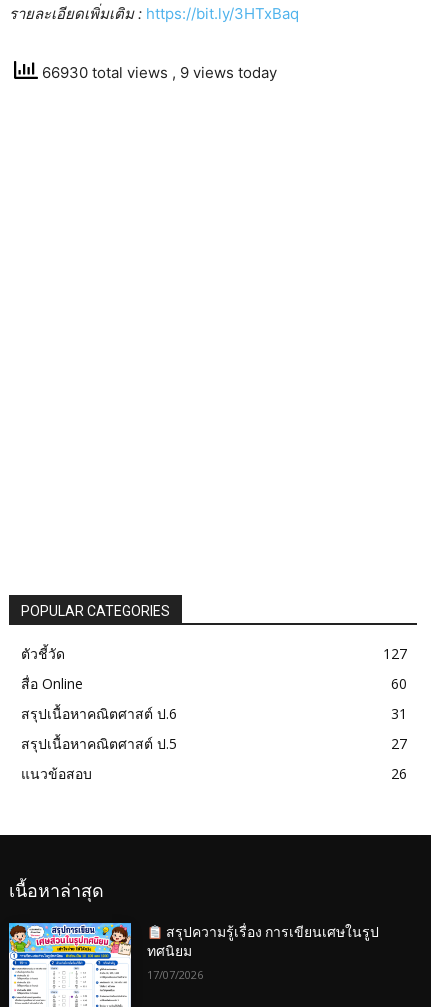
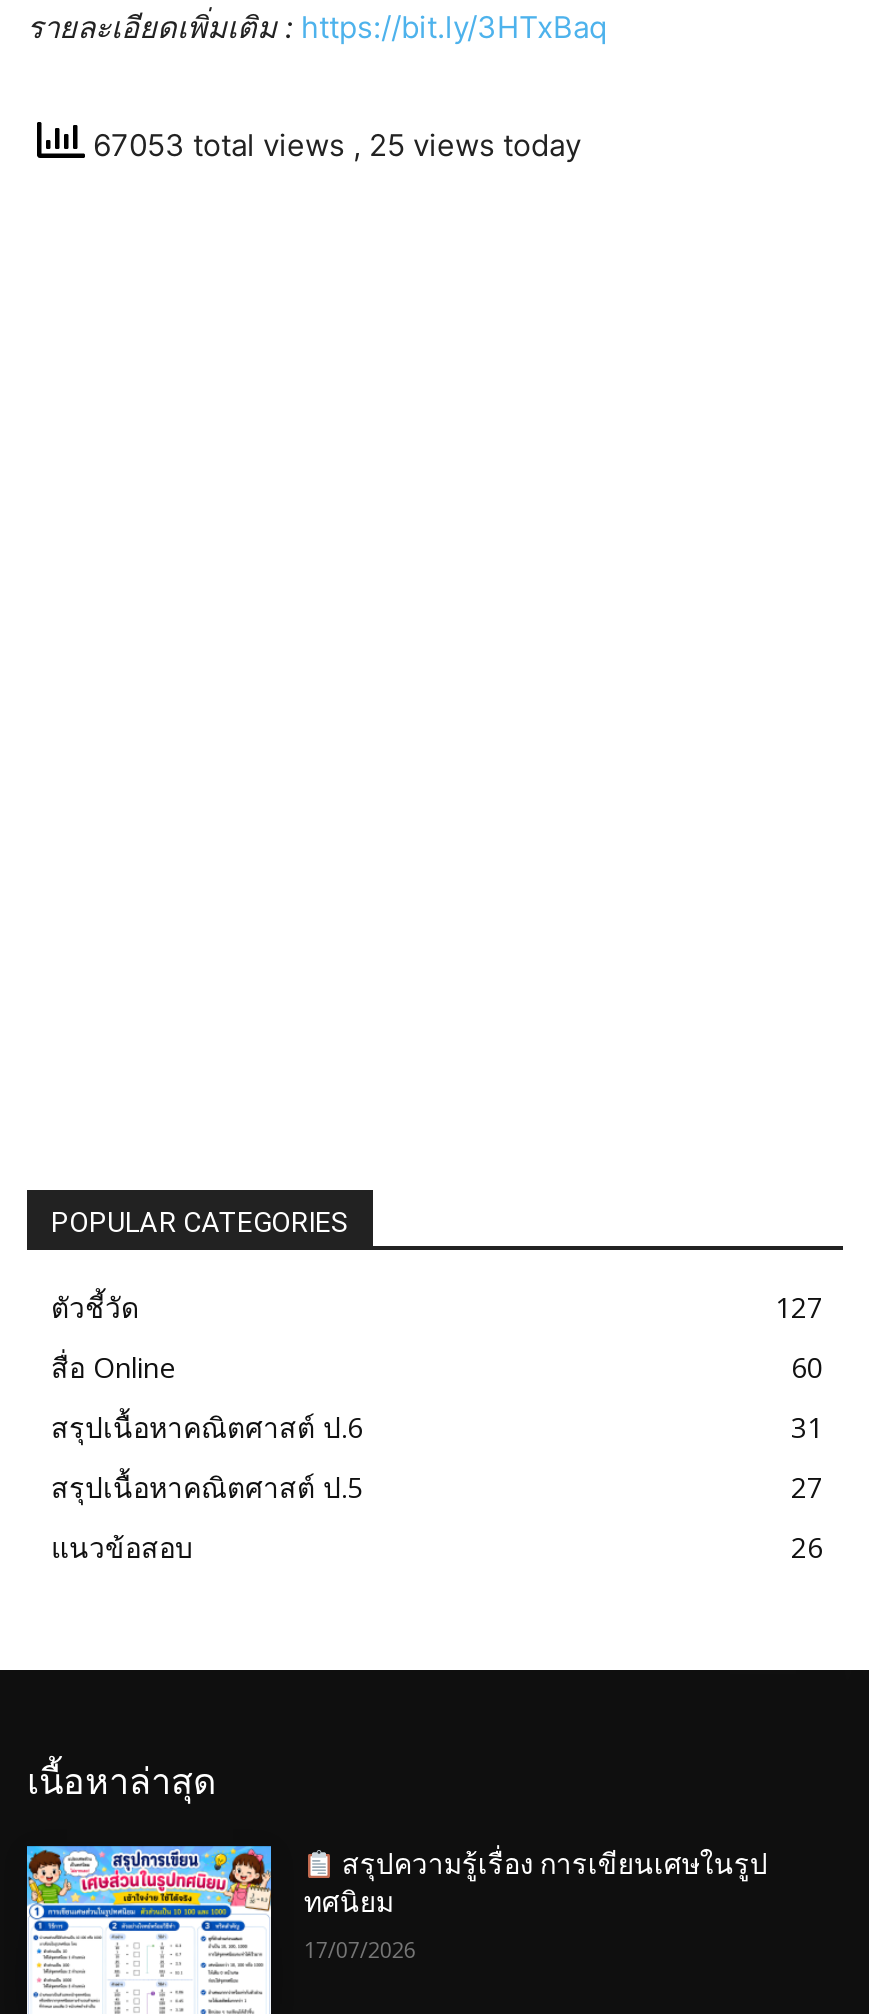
- 66930 total views, 9 views today
+ 67053 total views, 25 views today
